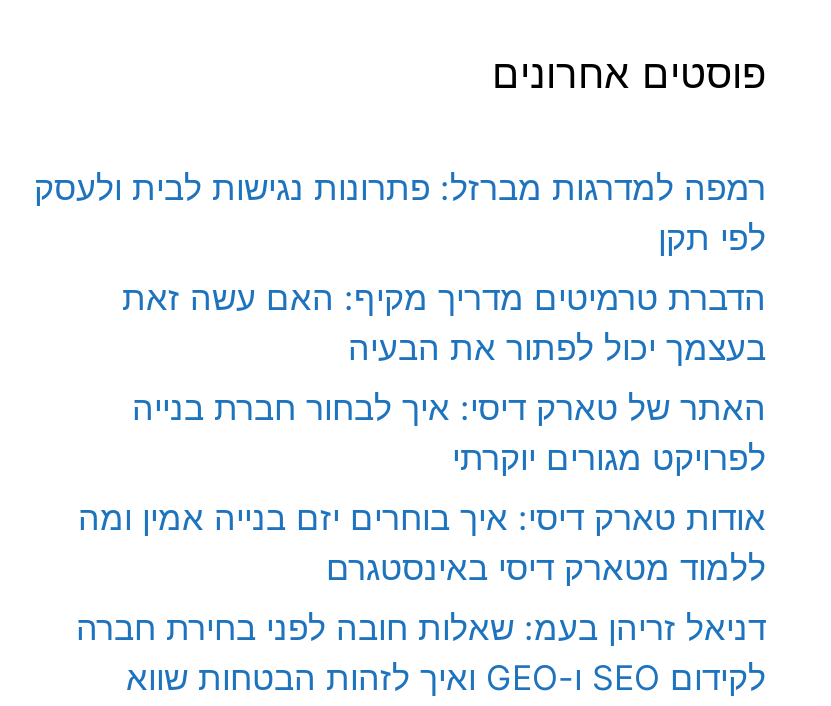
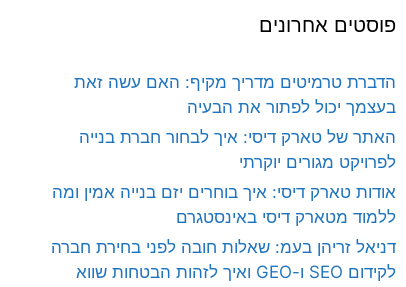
- רמפה למדרגות מברזל: פתרונות נגישות לבית ולעסק
- לפי תקן
